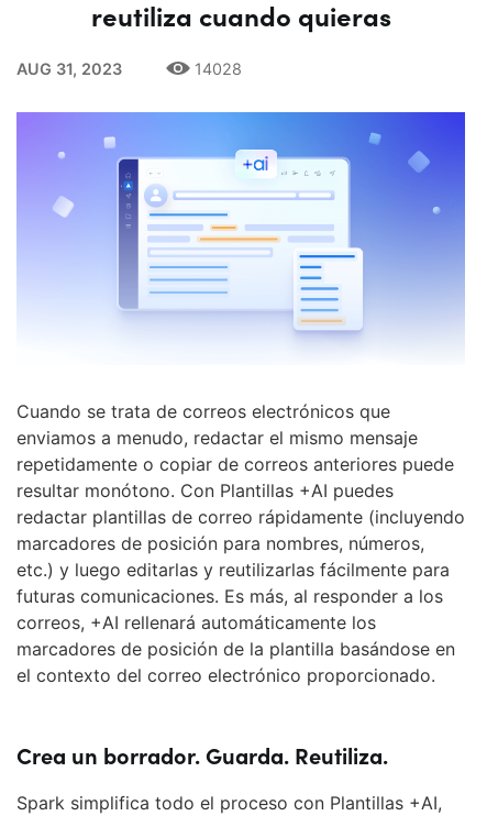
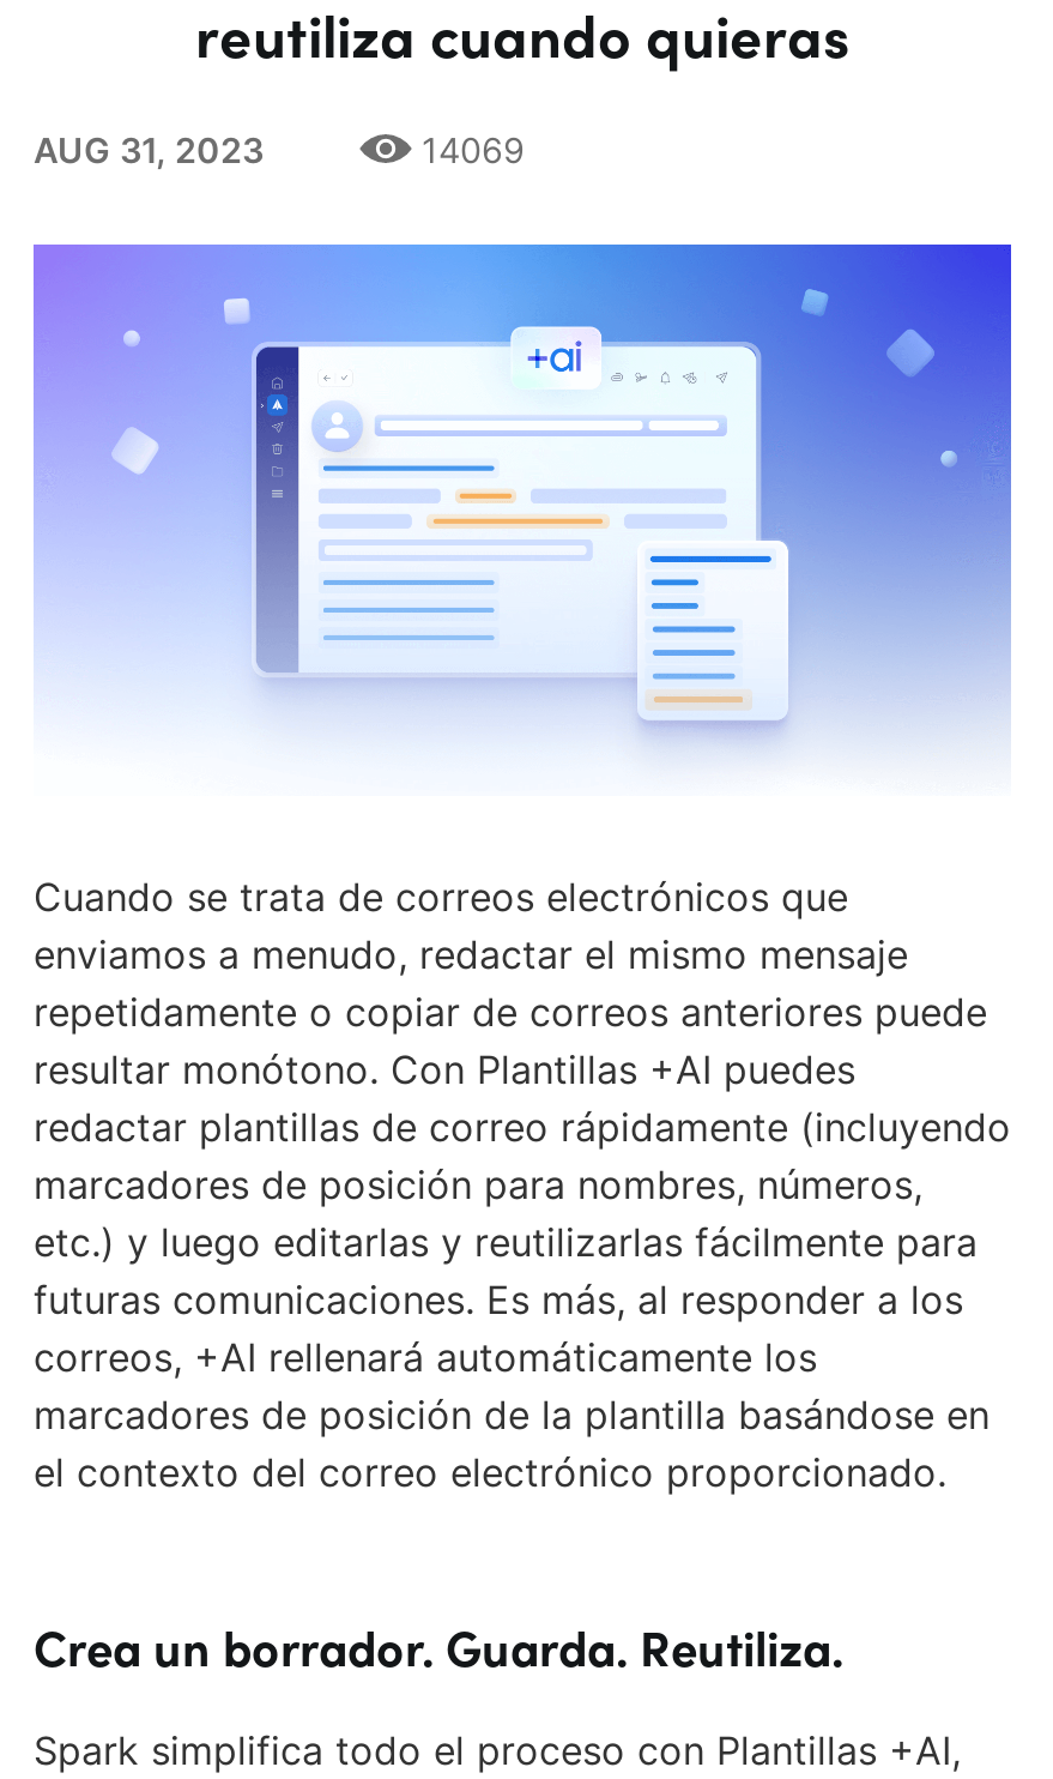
- 14028
+ 14069
